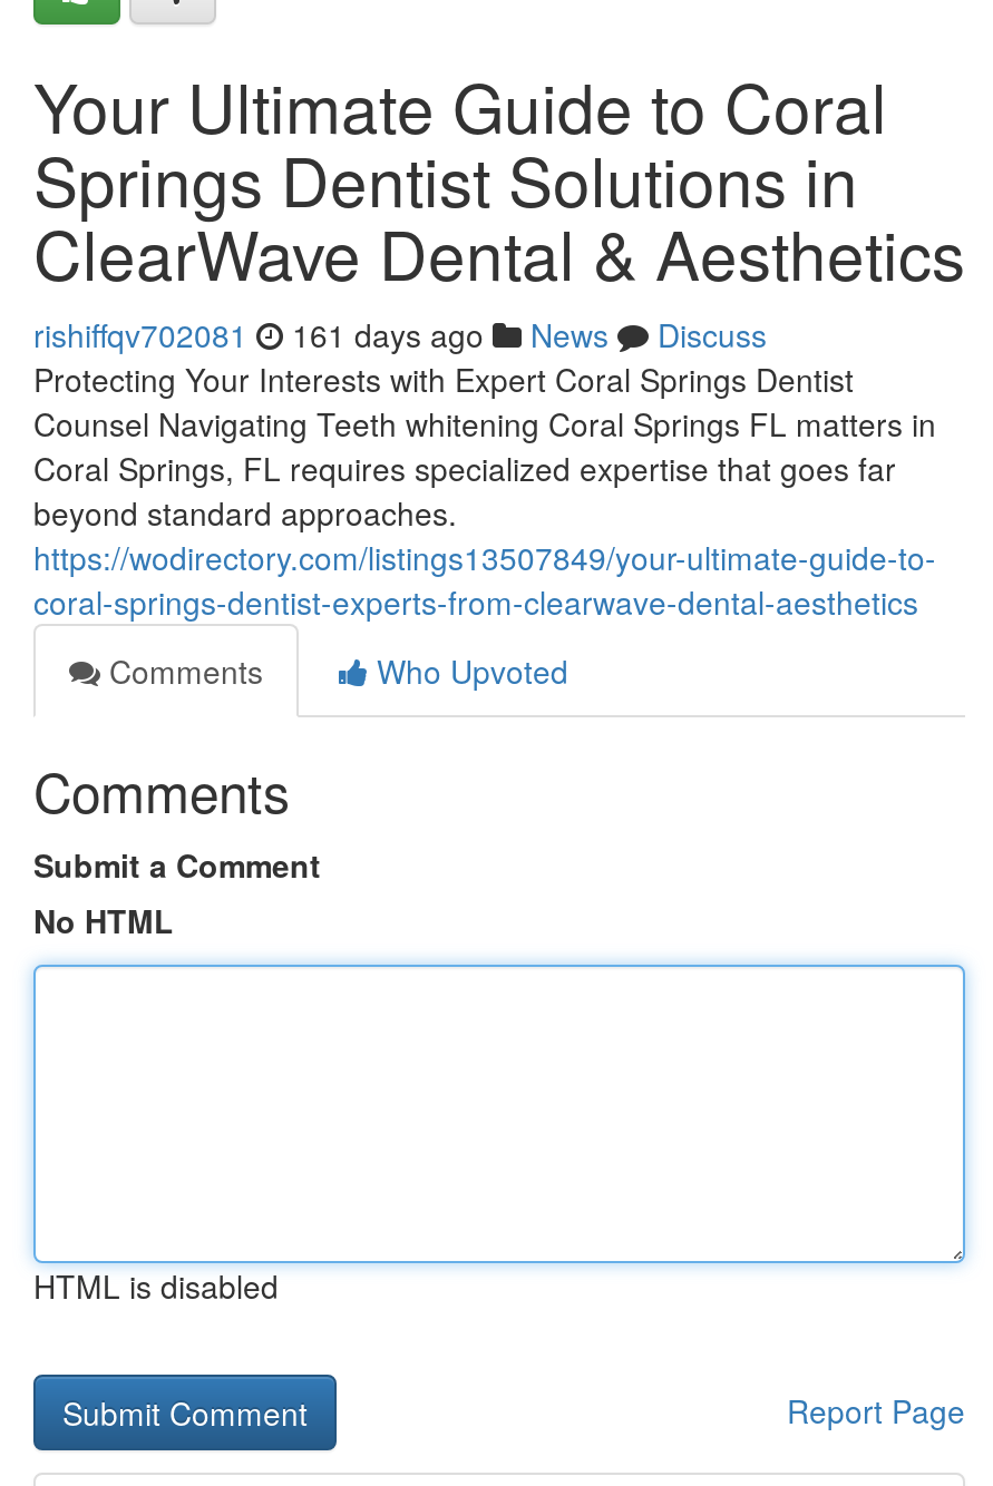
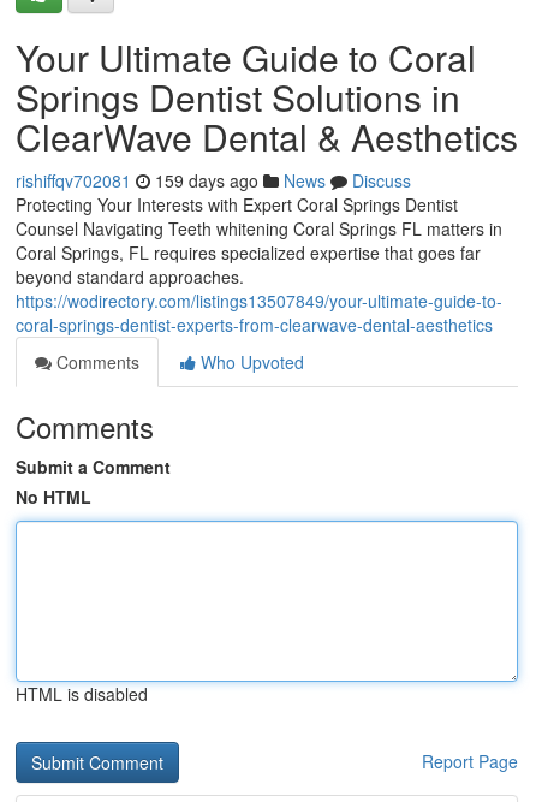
- rishiffqv702081 161 days ago News Discuss
+ rishiffqv702081 159 days ago News Discuss
